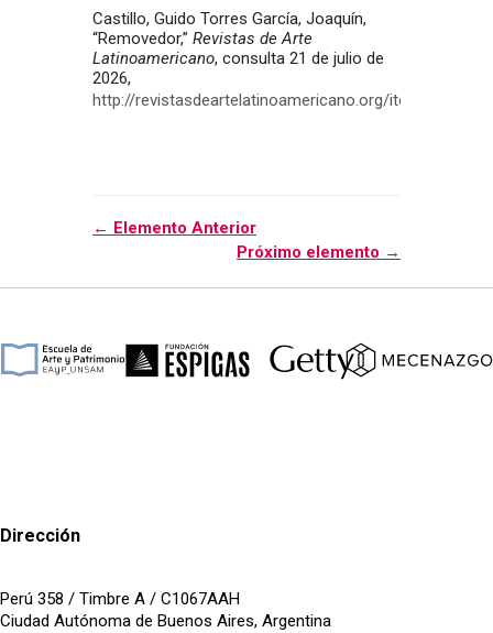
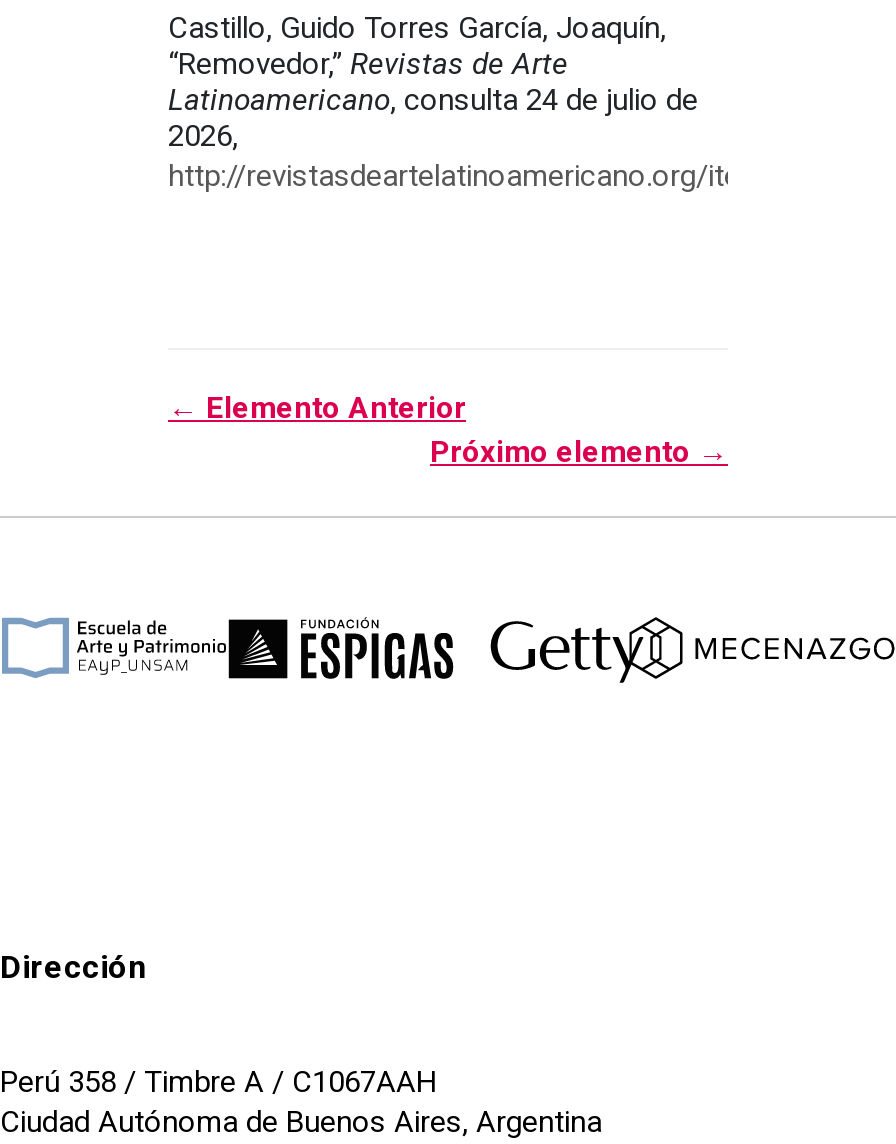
- Latinoamericano, consulta 21 de julio de
+ Latinoamericano, consulta 24 de julio de
